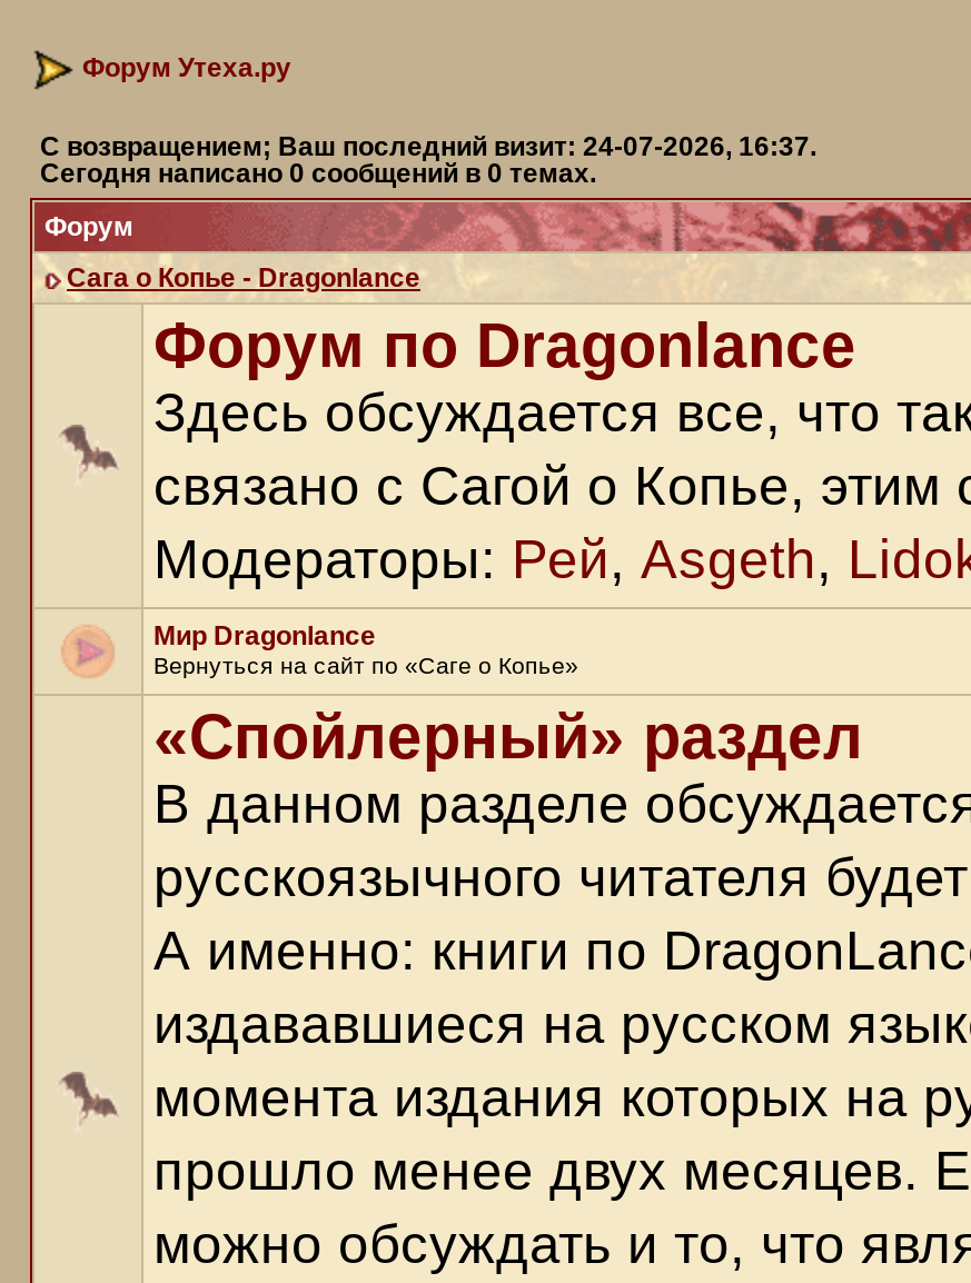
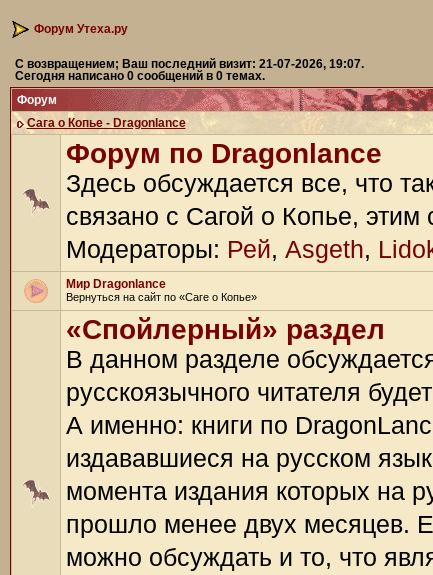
- С возвращением; Ваш последний визит: 24-07-2026, 16:37.
+ С возвращением; Ваш последний визит: 21-07-2026, 19:07.
